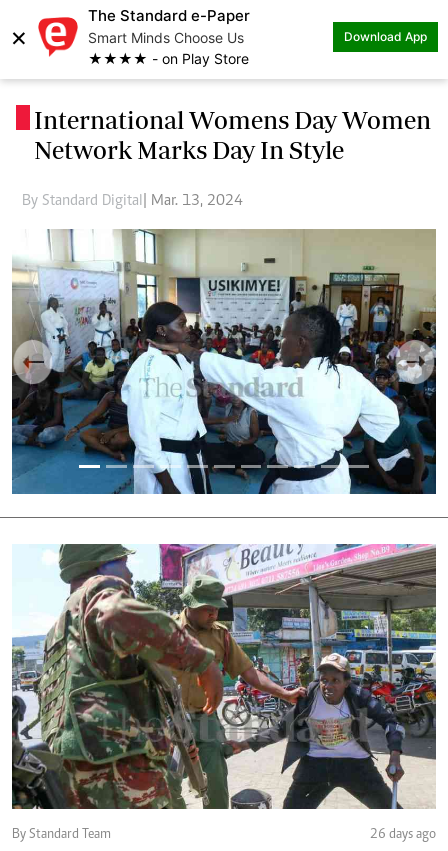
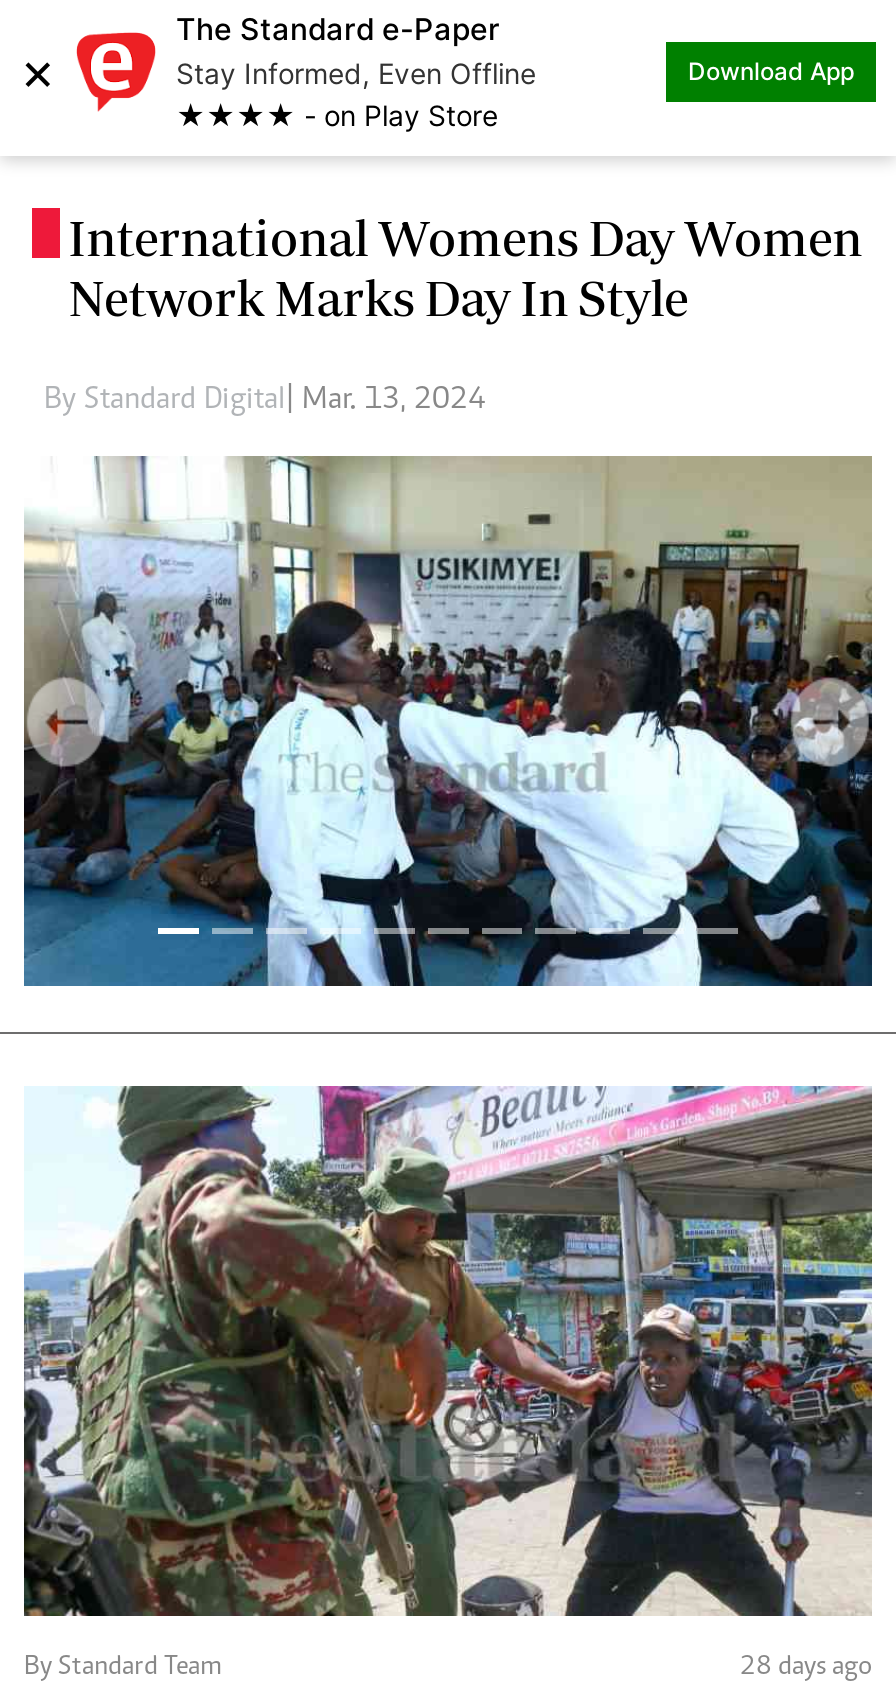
- Smart Minds Choose Us
+ Stay Informed, Even Offline

- 26 days ago
+ 28 days ago
